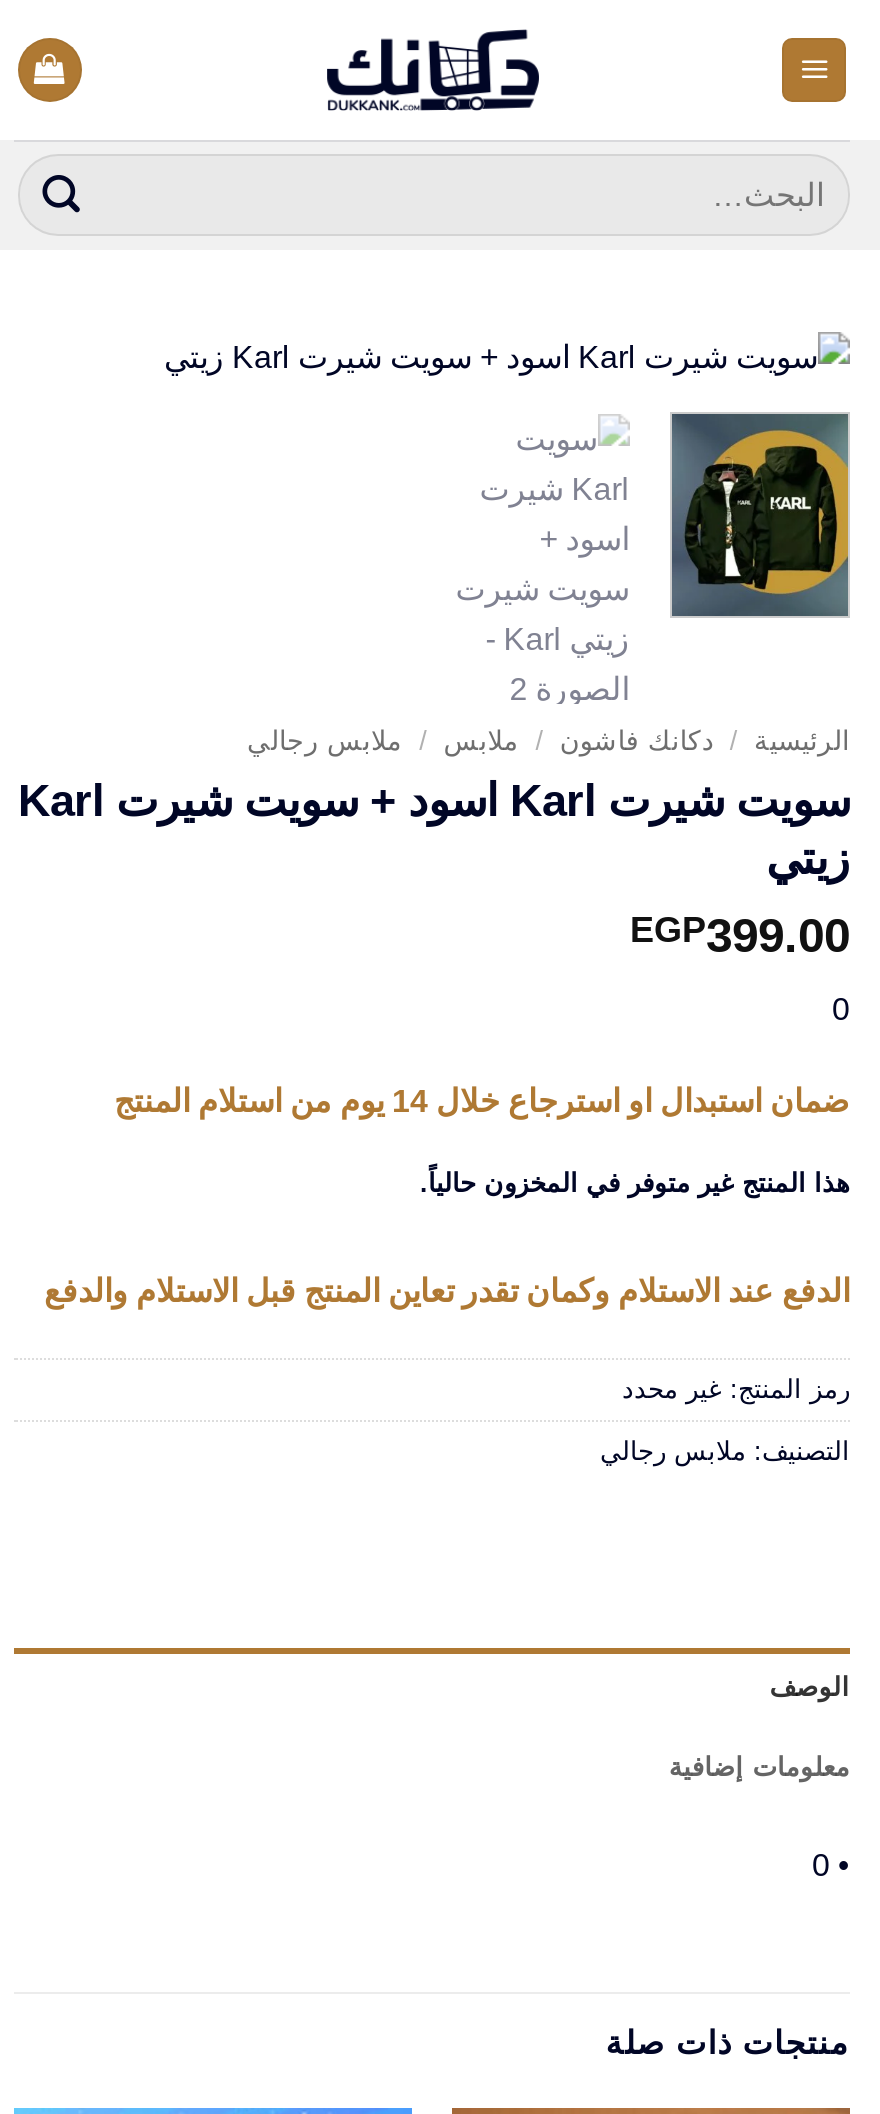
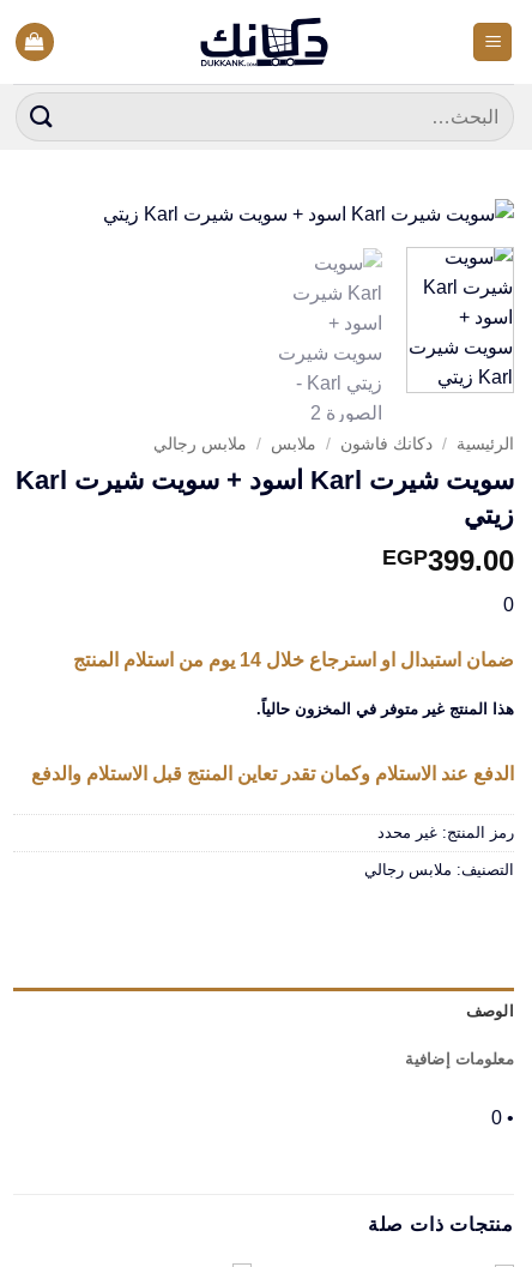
- [image]
+ [image]
